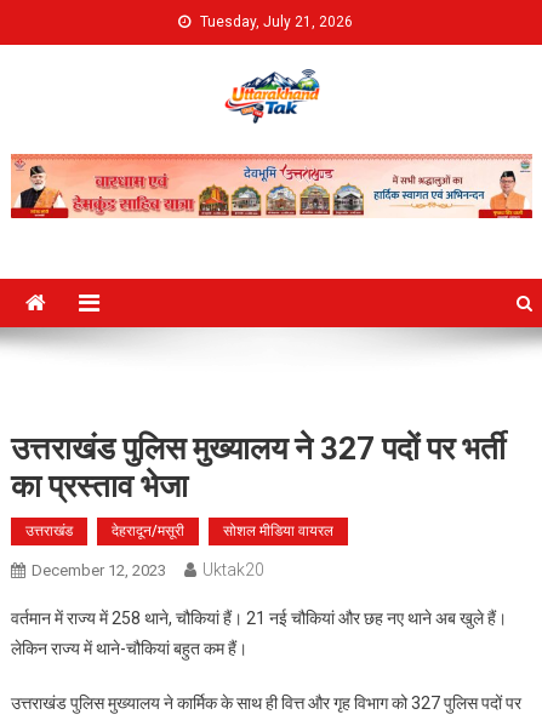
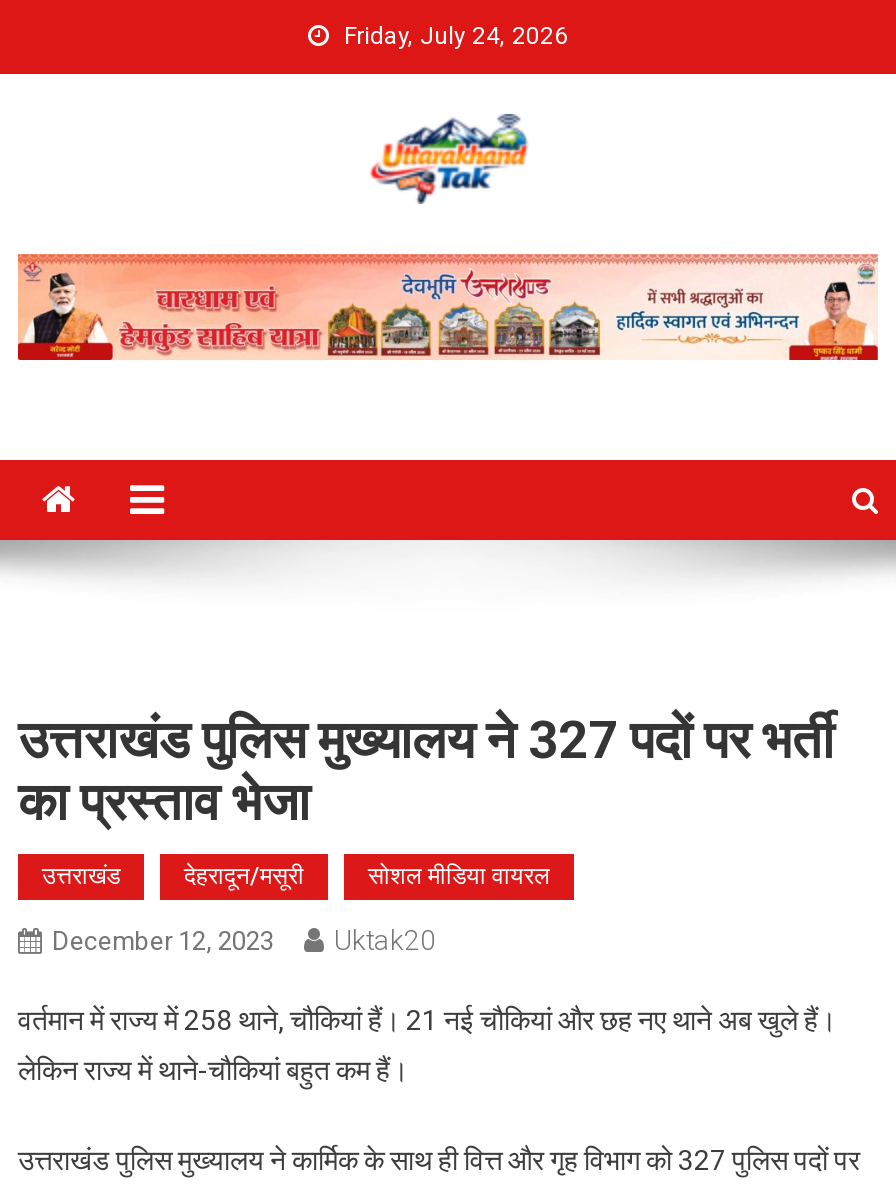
- Tuesday, July 21, 2026
+ Friday, July 24, 2026
